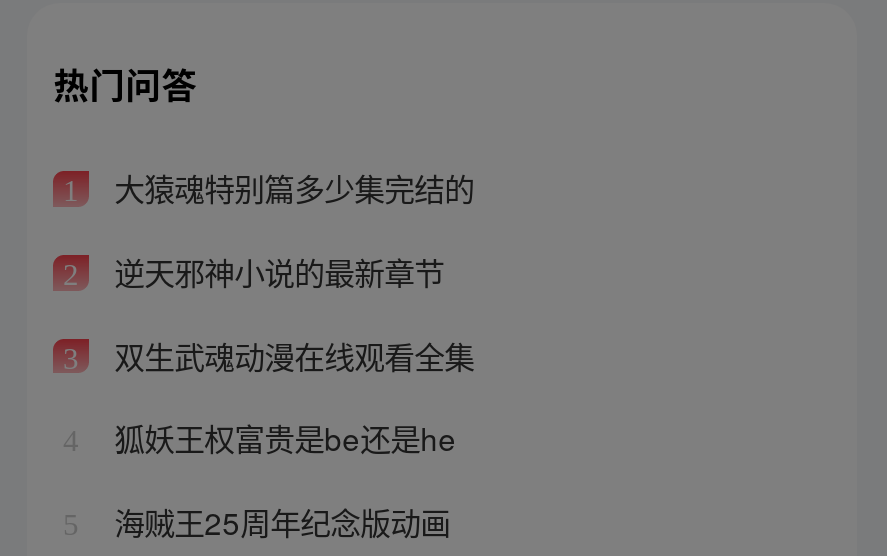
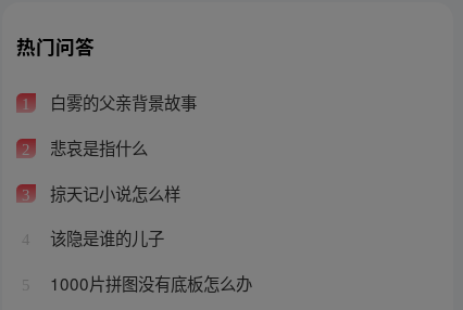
- 大猿魂特别篇多少集完结的
+ 白雾的父亲背景故事

- 逆天邪神小说的最新章节
+ 悲哀是指什么

- 双生武魂动漫在线观看全集
+ 掠天记小说怎么样

- 狐妖王权富贵是be还是he
+ 该隐是谁的儿子

- 海贼王25周年纪念版动画
+ 1000片拼图没有底板怎么办
